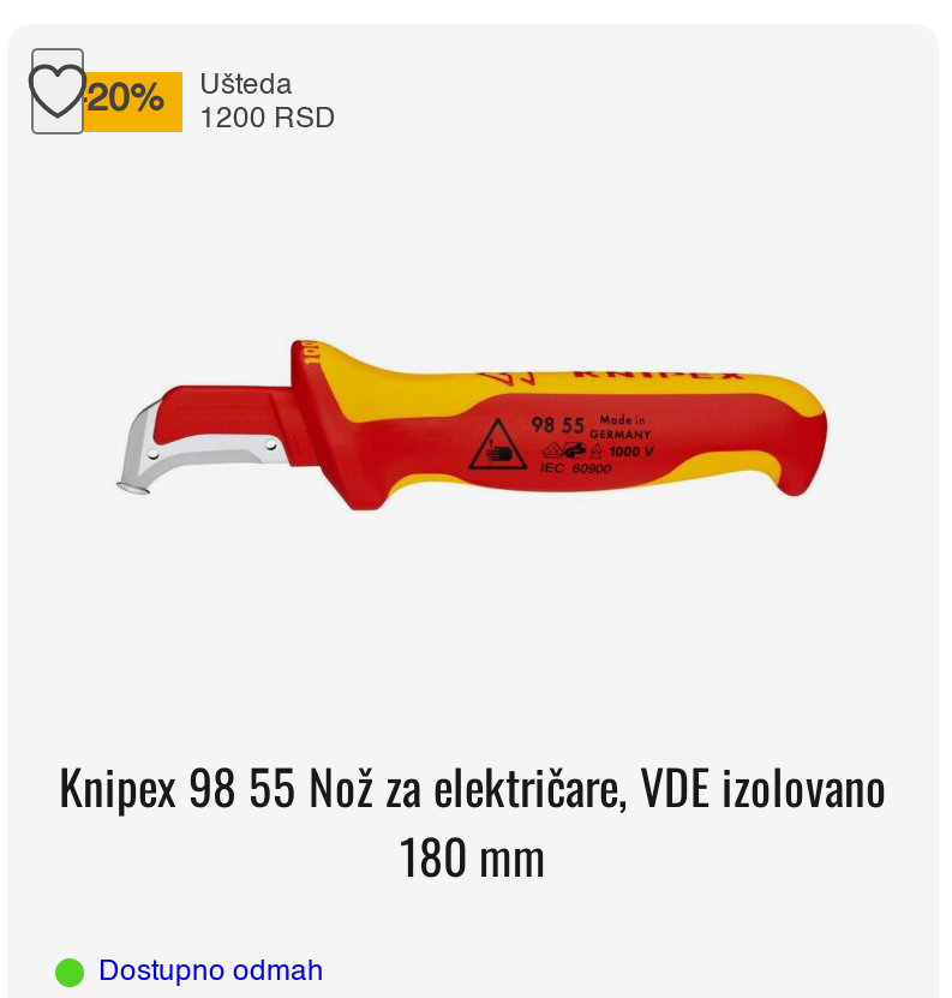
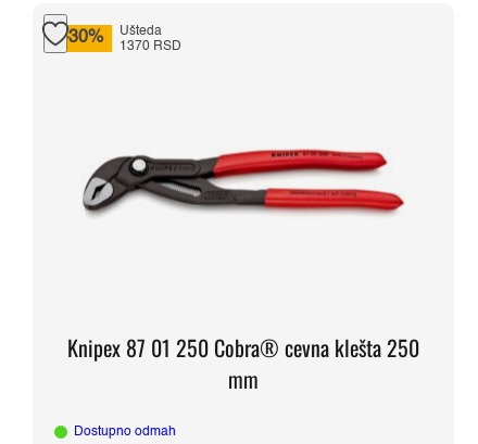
- -20%
+ -30%

- 1200 RSD
+ 1370 RSD

- [image]
+ [image]

- Knipex 98 55 Nož za električare, VDE izolovano
- 180 mm
+ Knipex 87 01 250 Cobra® cevna klešta 250
+ mm
